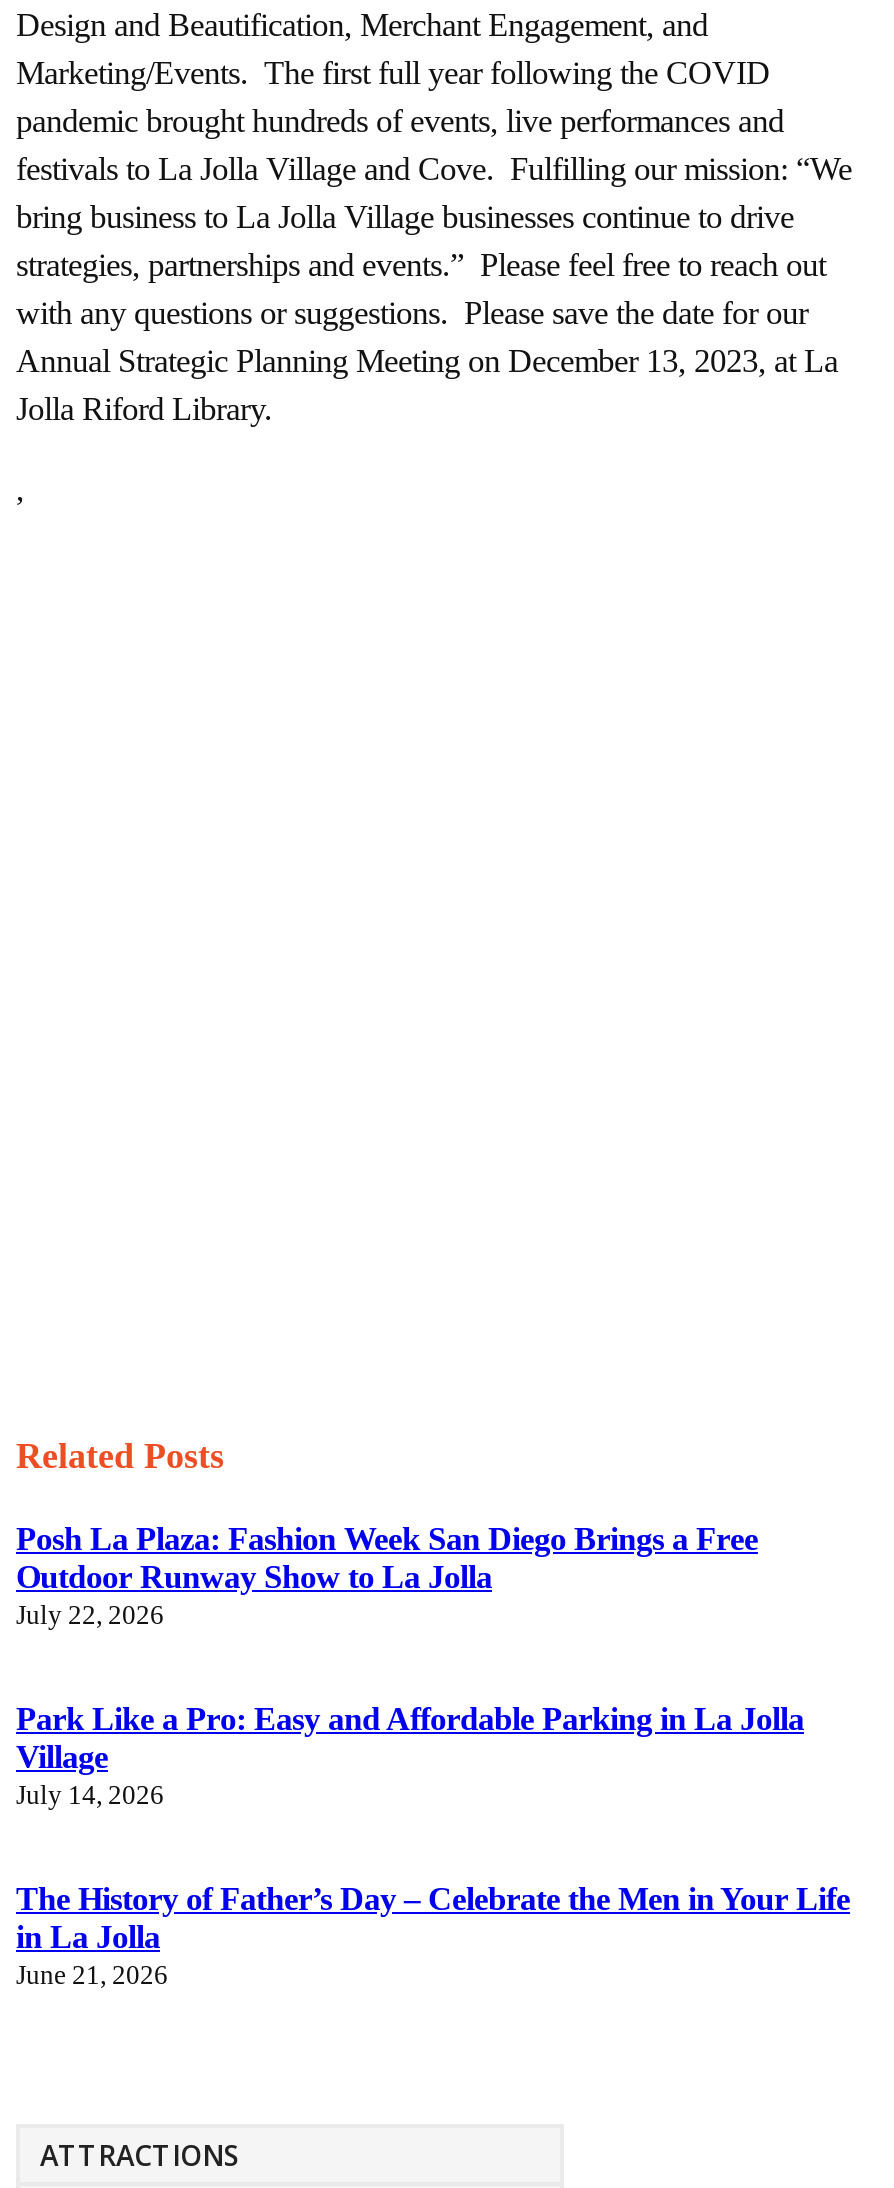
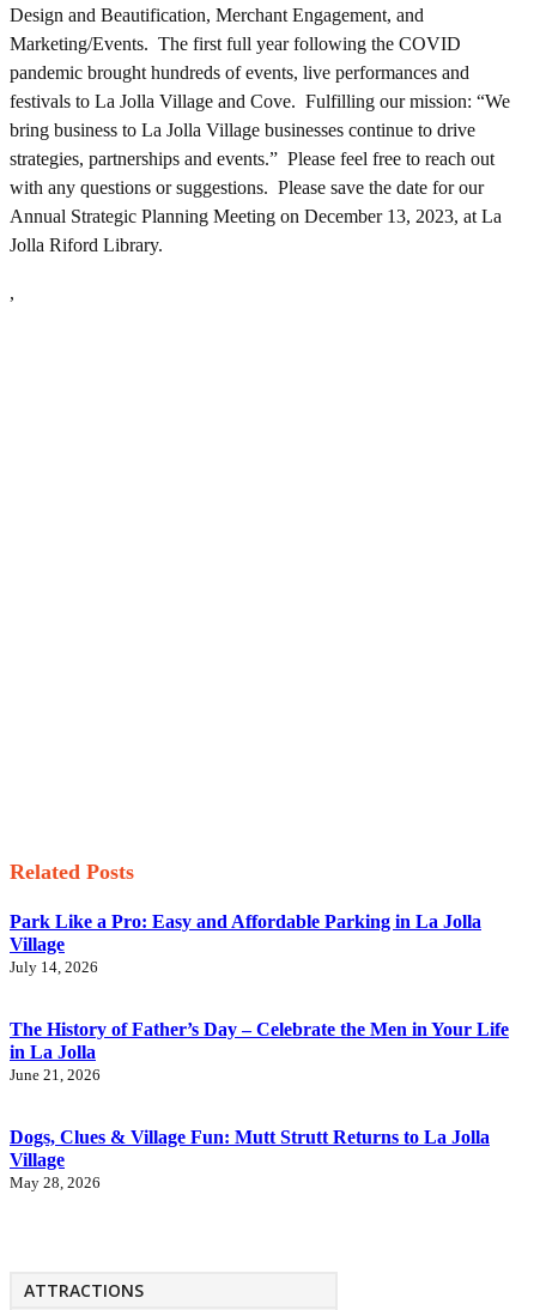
- Posh La Plaza: Fashion Week San Diego Brings a Free
- Outdoor Runway Show to La Jolla
- July 22, 2026

moved up: Park Like a Pro: Easy and Affordable Parking in La Jolla | Village | July 14, 2026 | The History of Father’s Day – Celebrate the Men in Your Life | in La Jolla | June 21, 2026

+ Dogs, Clues & Village Fun: Mutt Strutt Returns to La Jolla
+ Village
+ May 28, 2026
